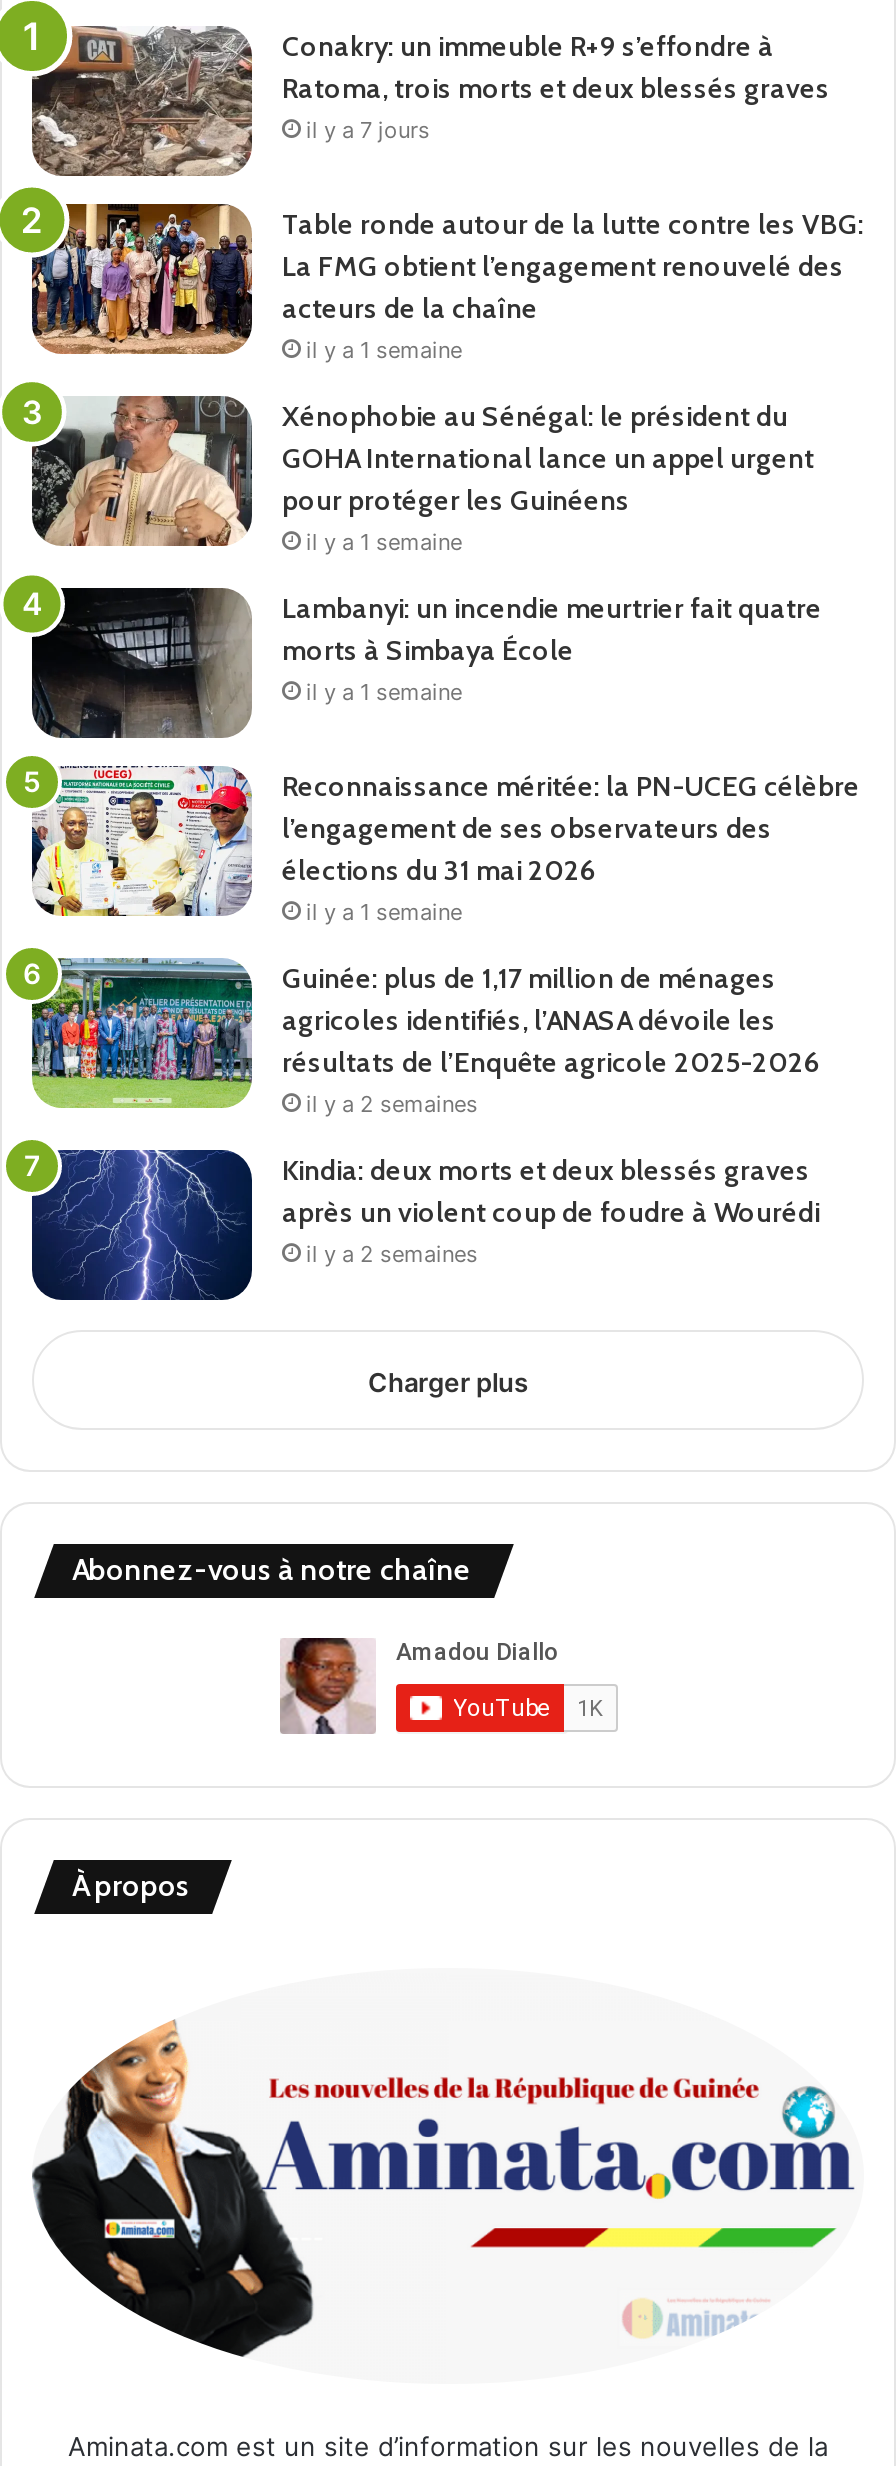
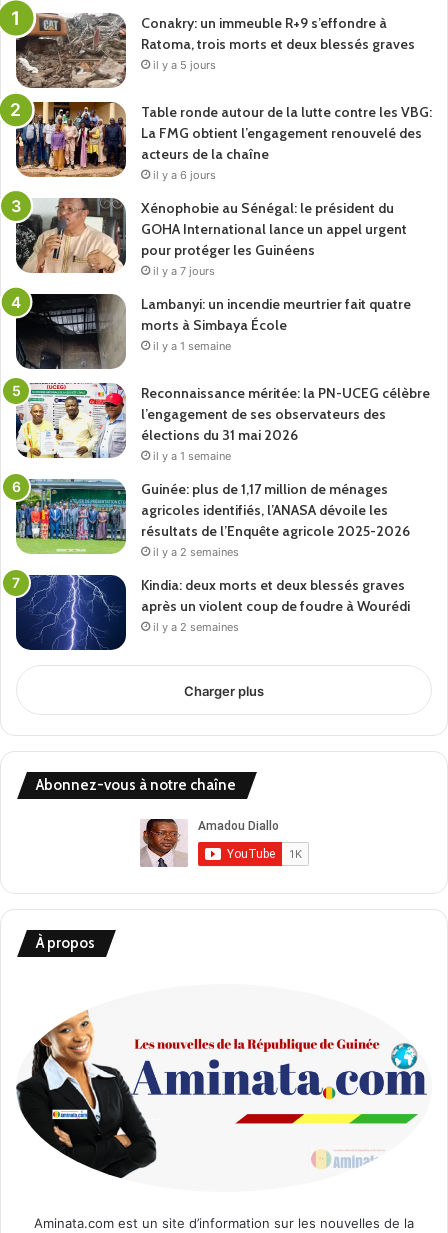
- il y a 7 jours
+ il y a 5 jours

- il y a 1 semaine
+ il y a 6 jours

- il y a 1 semaine
+ il y a 7 jours
